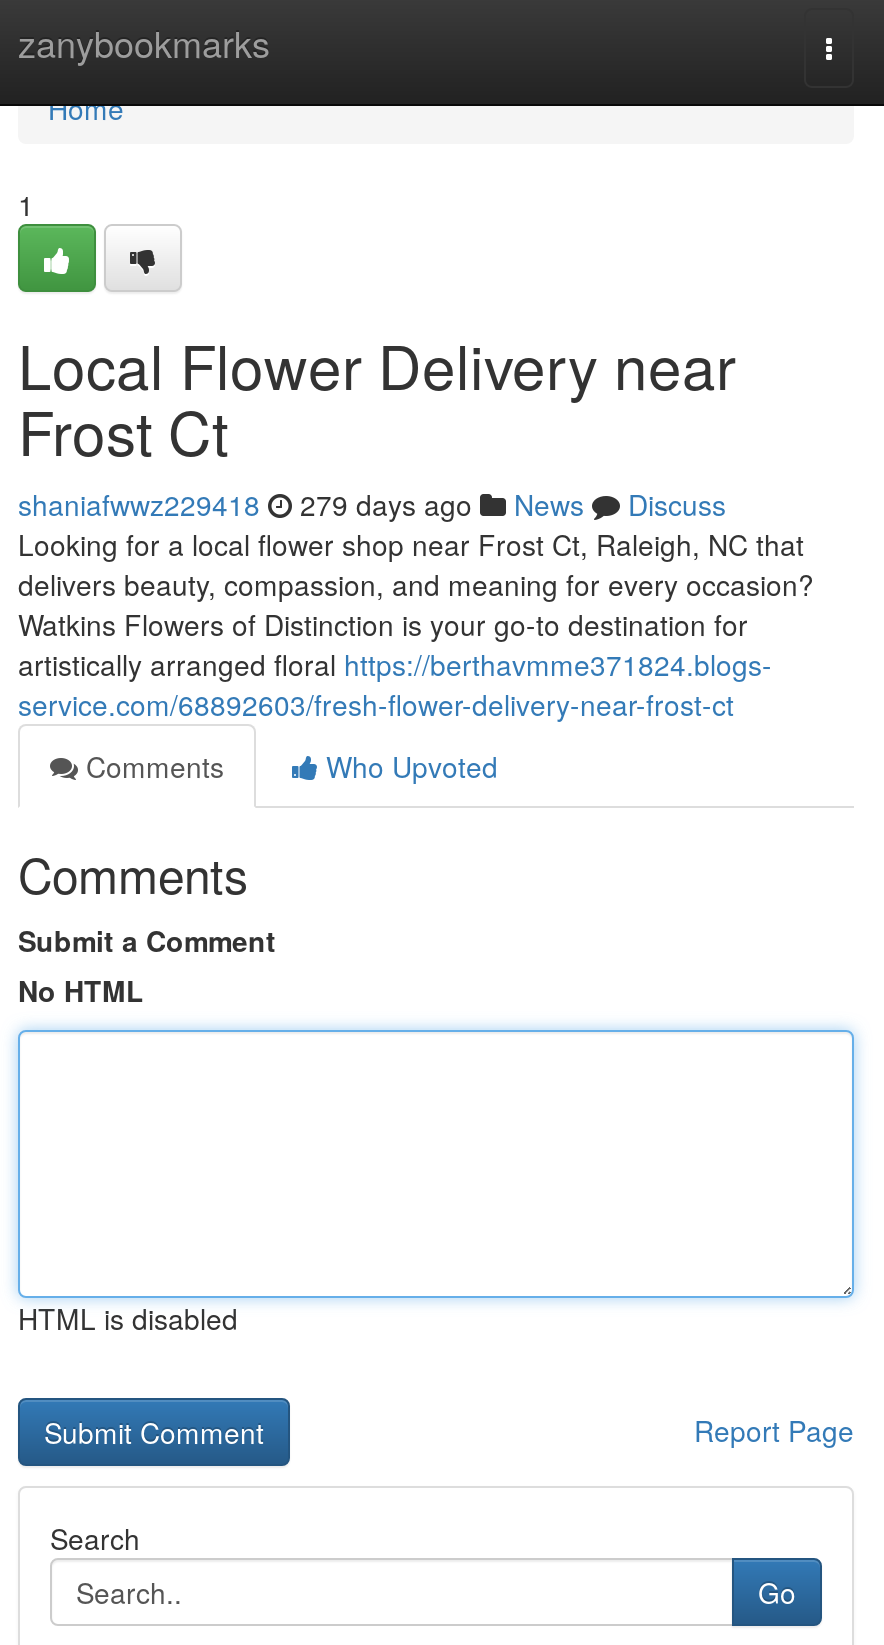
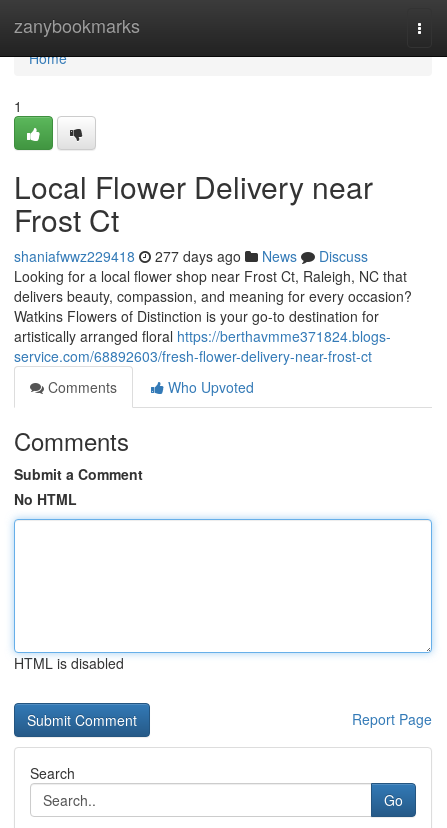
- shaniafwwz229418 279 days ago News Discuss
+ shaniafwwz229418 277 days ago News Discuss
